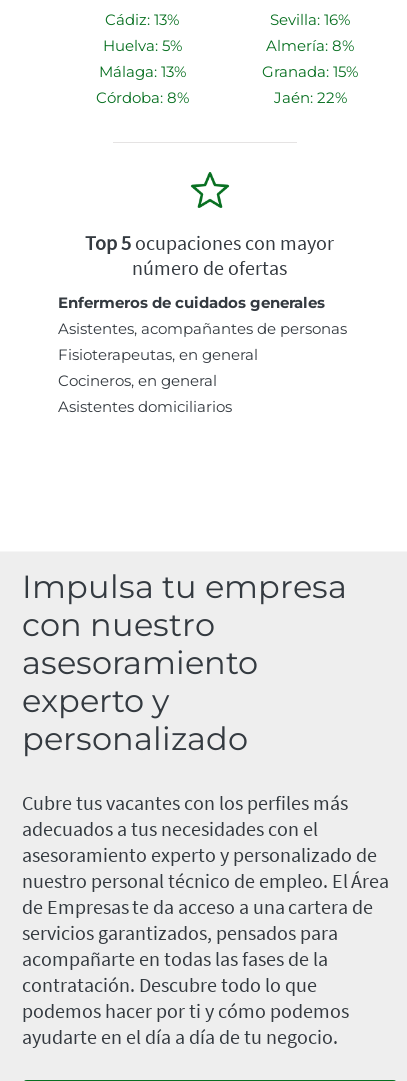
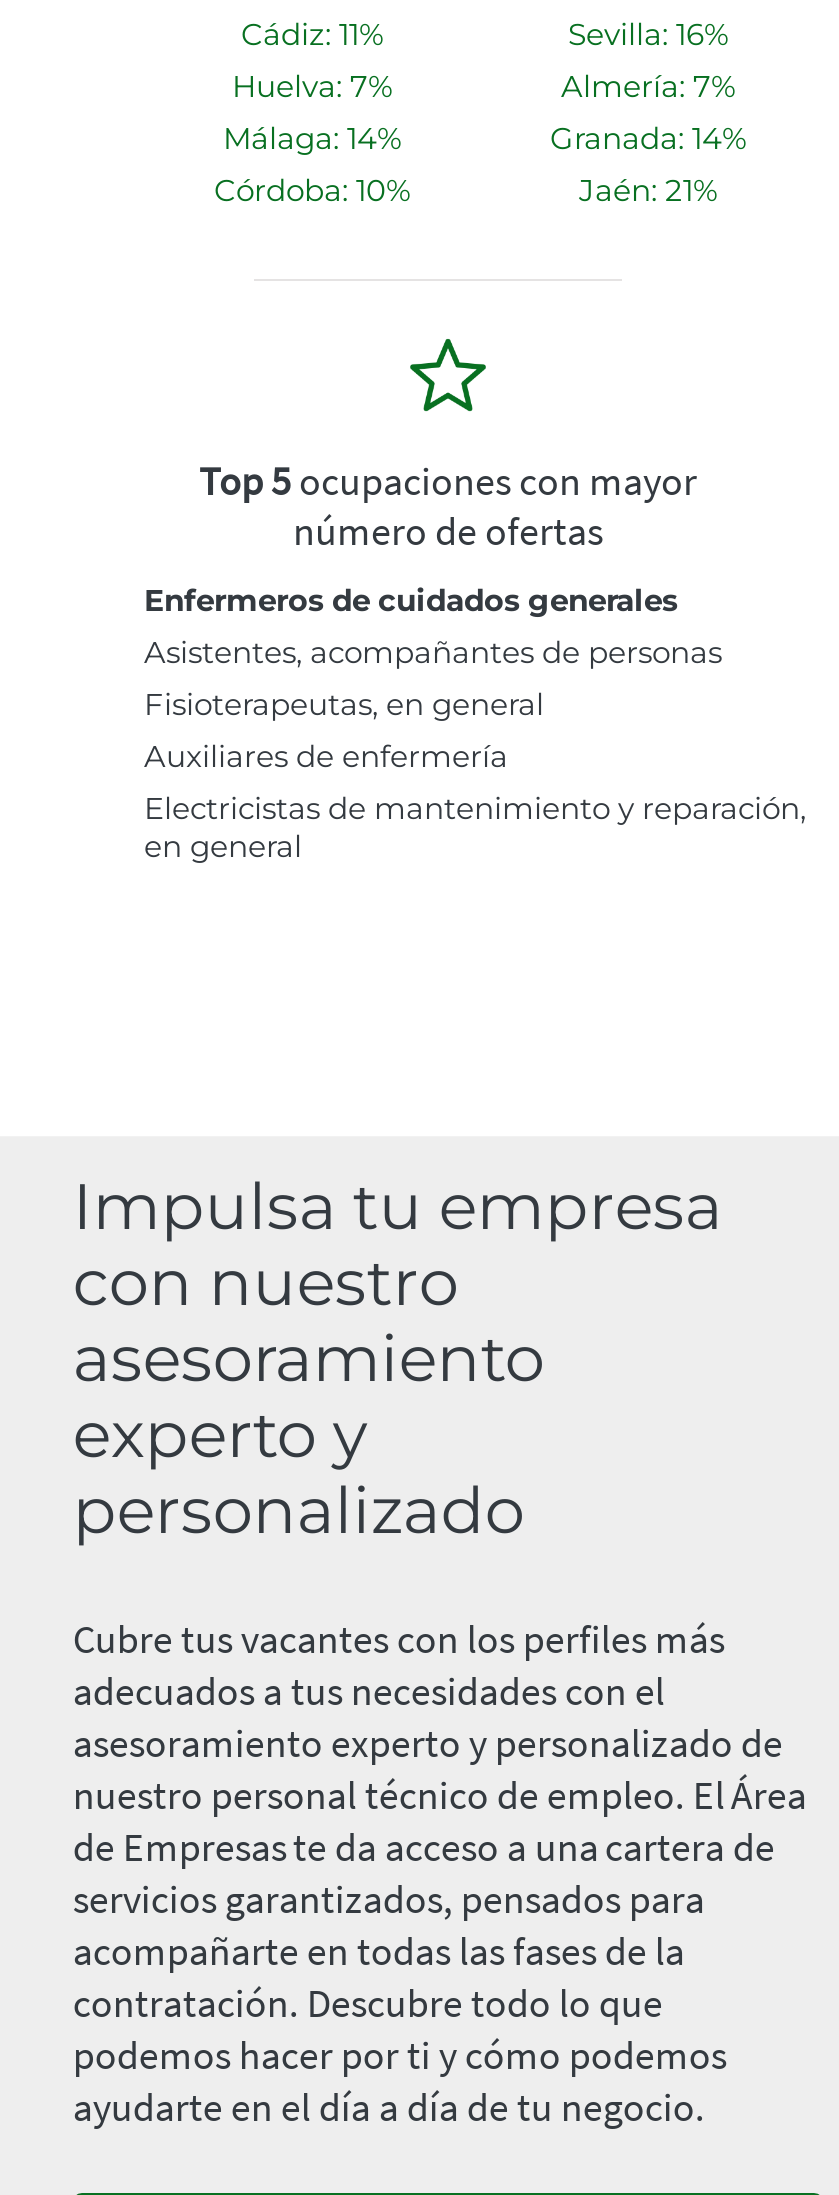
- Cádiz: 13%
+ Cádiz: 11%

- Huelva: 5%
+ Huelva: 7%

- Almería: 8%
+ Almería: 7%

- Málaga: 13%
+ Málaga: 14%

- Granada: 15%
+ Granada: 14%

- Córdoba: 8%
+ Córdoba: 10%

- Jaén: 22%
+ Jaén: 21%

- Cocineros, en general
- Asistentes domiciliarios
+ Auxiliares de enfermería
+ Electricistas de mantenimiento y reparación,
+ en general
